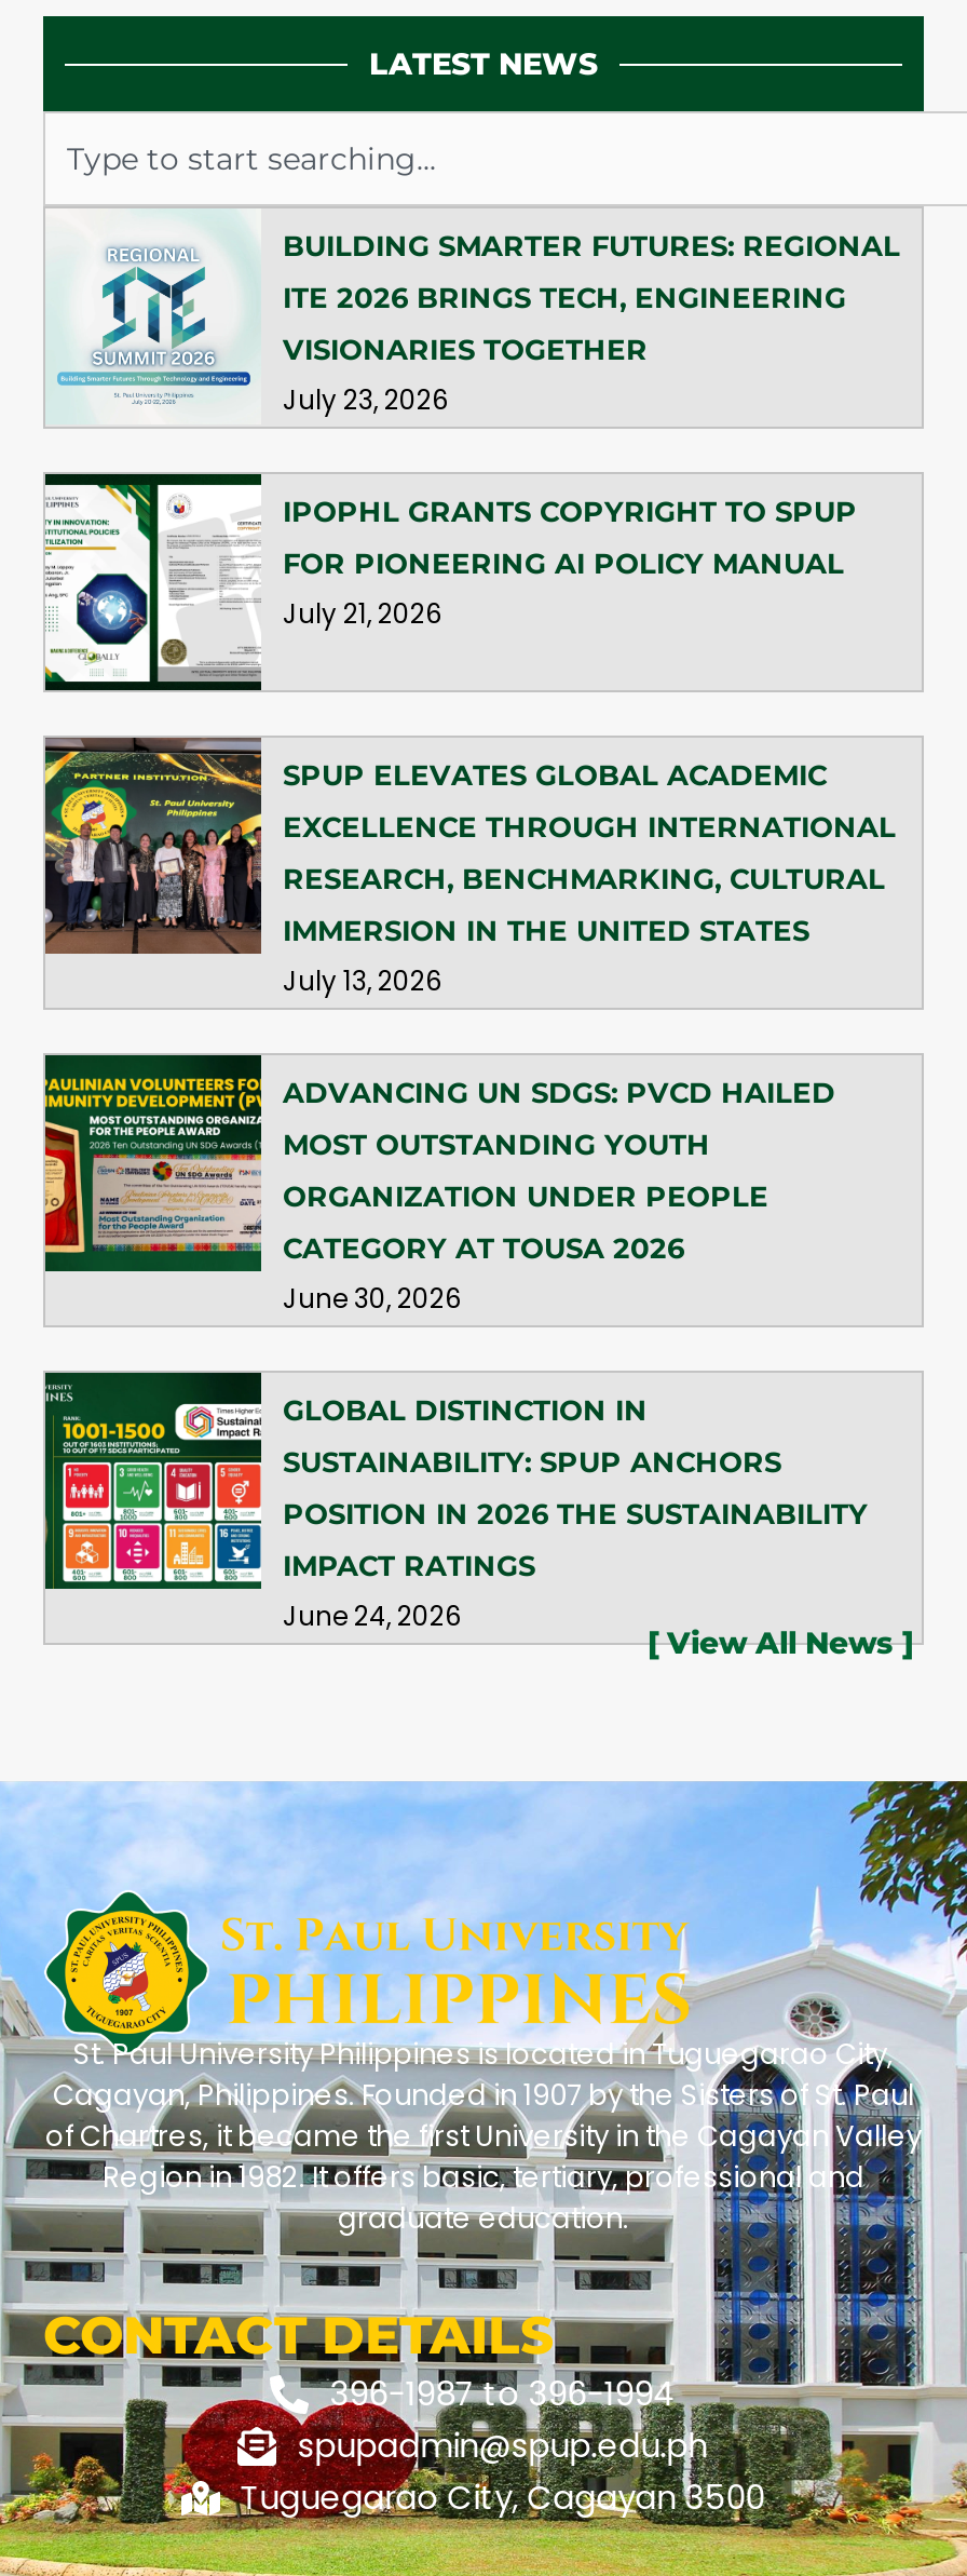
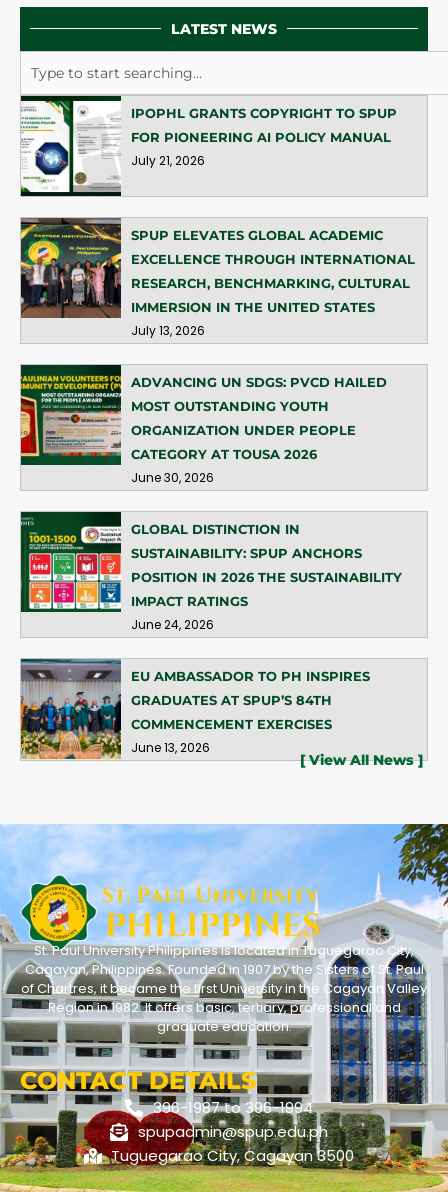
- [image]
- BUILDING SMARTER FUTURES: REGIONAL
- ITE 2026 BRINGS TECH, ENGINEERING
- VISIONARIES TOGETHER
- July 23, 2026

moved up: [image] | IPOPHL GRANTS COPYRIGHT TO SPUP | FOR PIONEERING AI POLICY MANUAL | ... | IMPACT RATINGS | June 24, 2026

+ [image]
+ EU AMBASSADOR TO PH INSPIRES
+ GRADUATES AT SPUP’S 84TH
+ COMMENCEMENT EXERCISES
+ June 13, 2026
